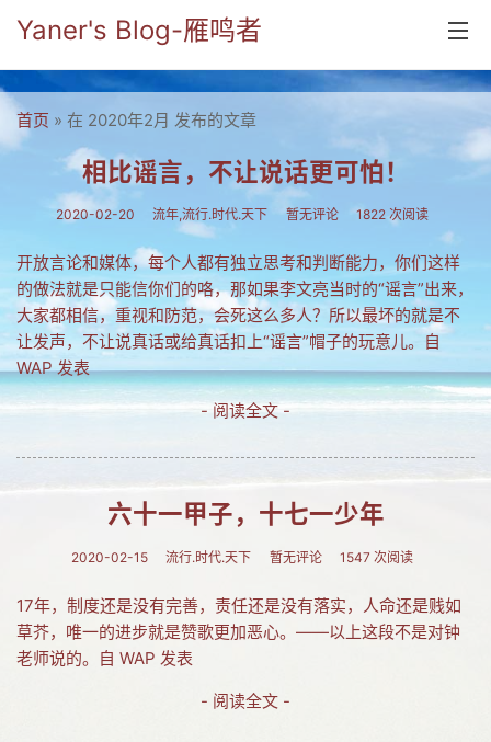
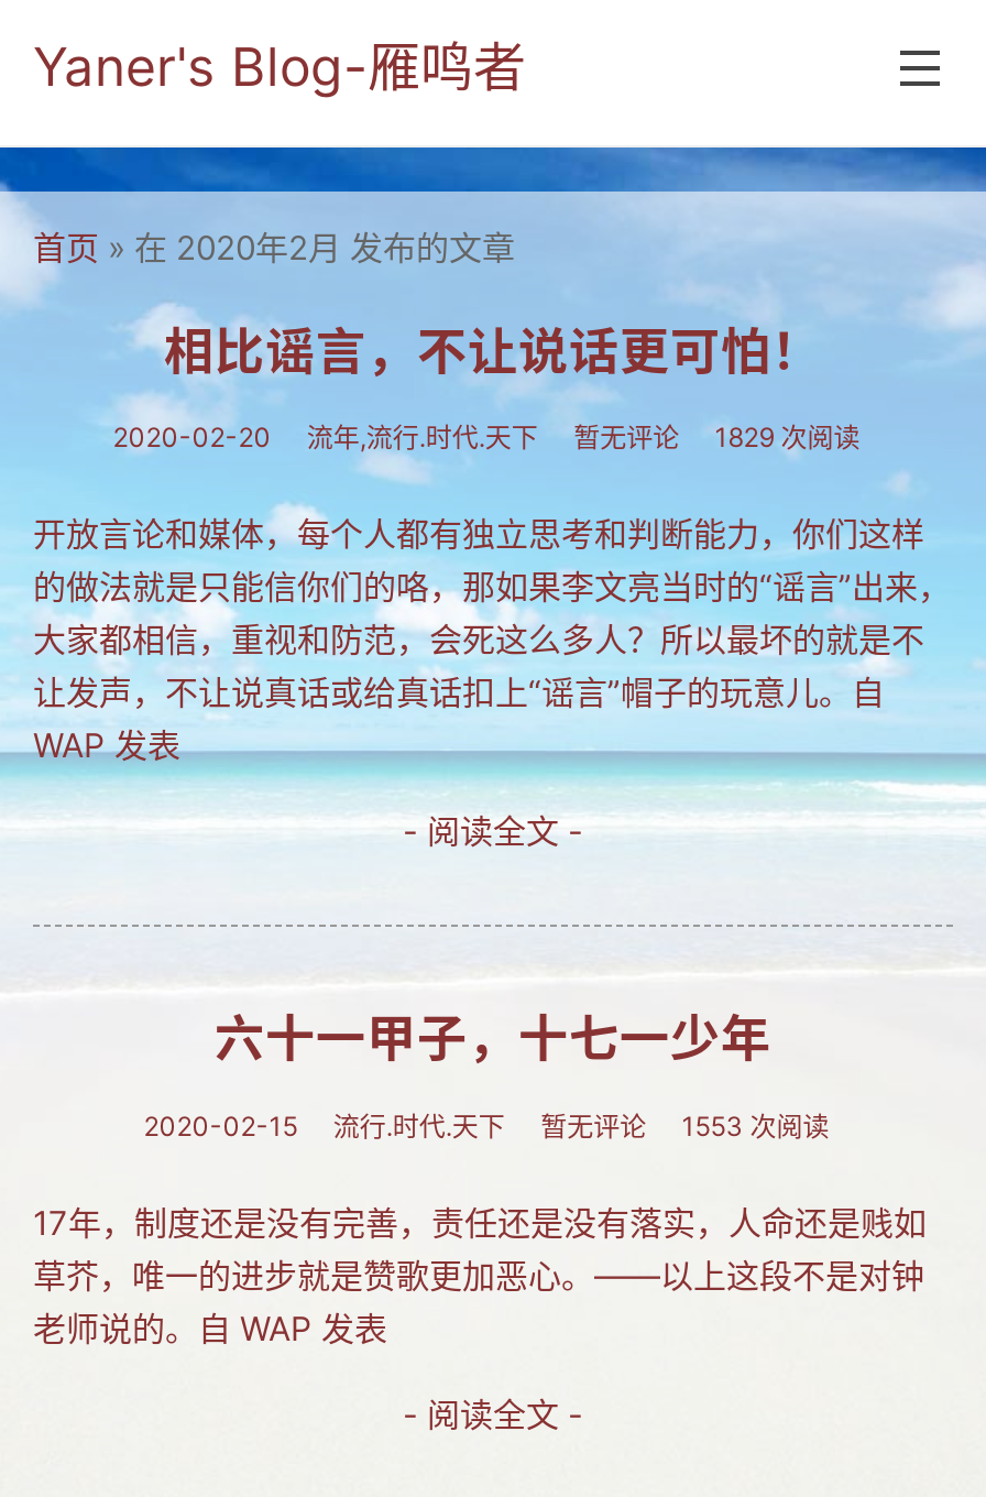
- 1822 次阅读
+ 1829 次阅读

- 1547 次阅读
+ 1553 次阅读
